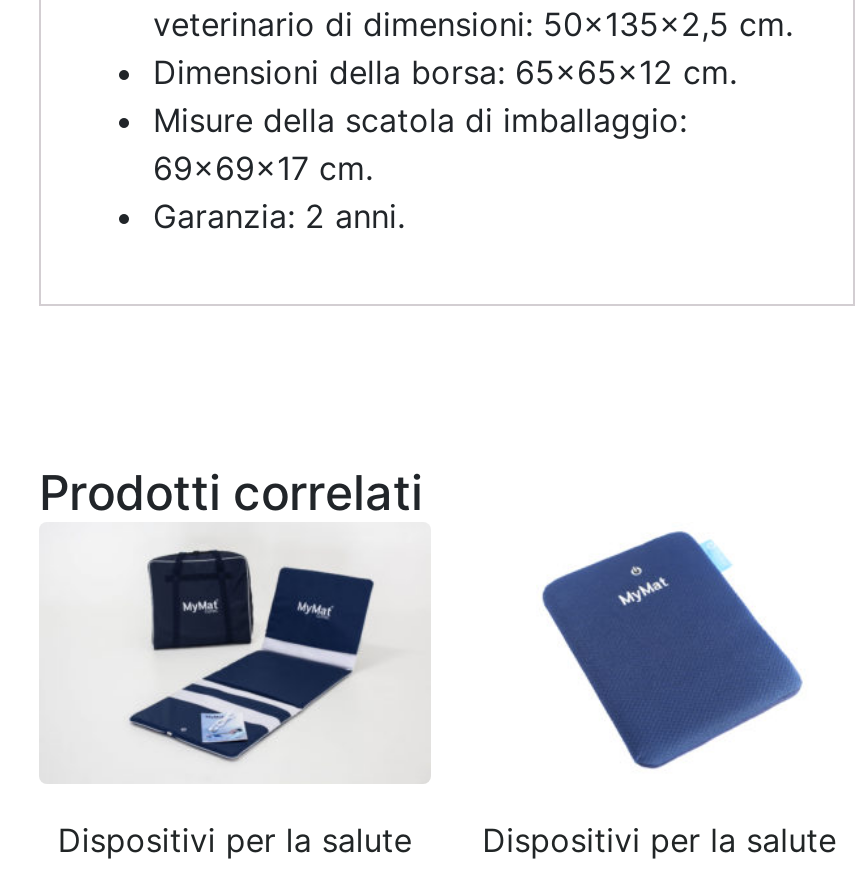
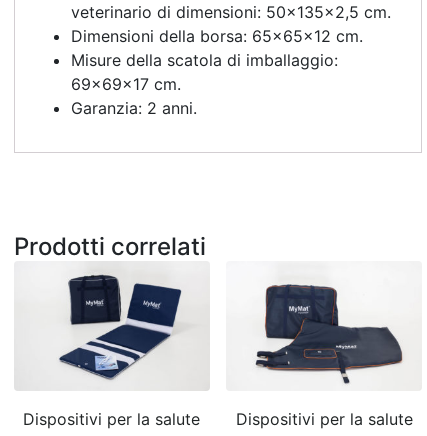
- [image]
+ [image]
